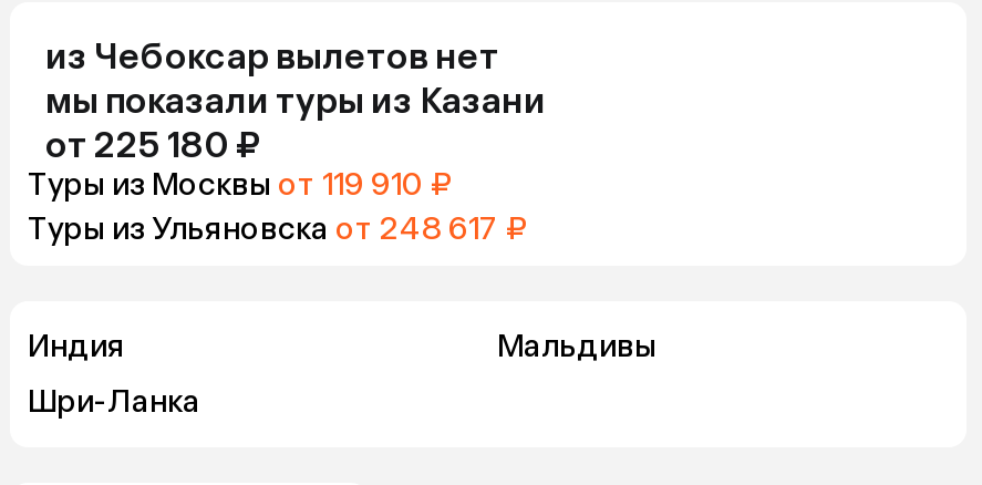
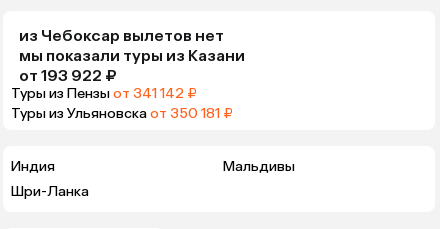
- от 225 180 ₽
+ от 193 922 ₽

- Туры из Москвы от 119 910 ₽
+ Туры из Пензы от 341 142 ₽

- Туры из Ульяновска от 248 617 ₽
+ Туры из Ульяновска от 350 181 ₽
